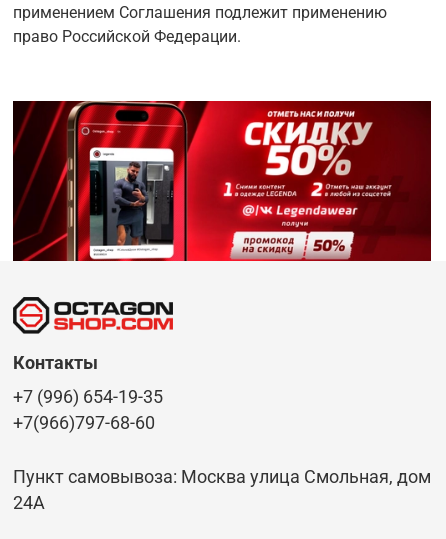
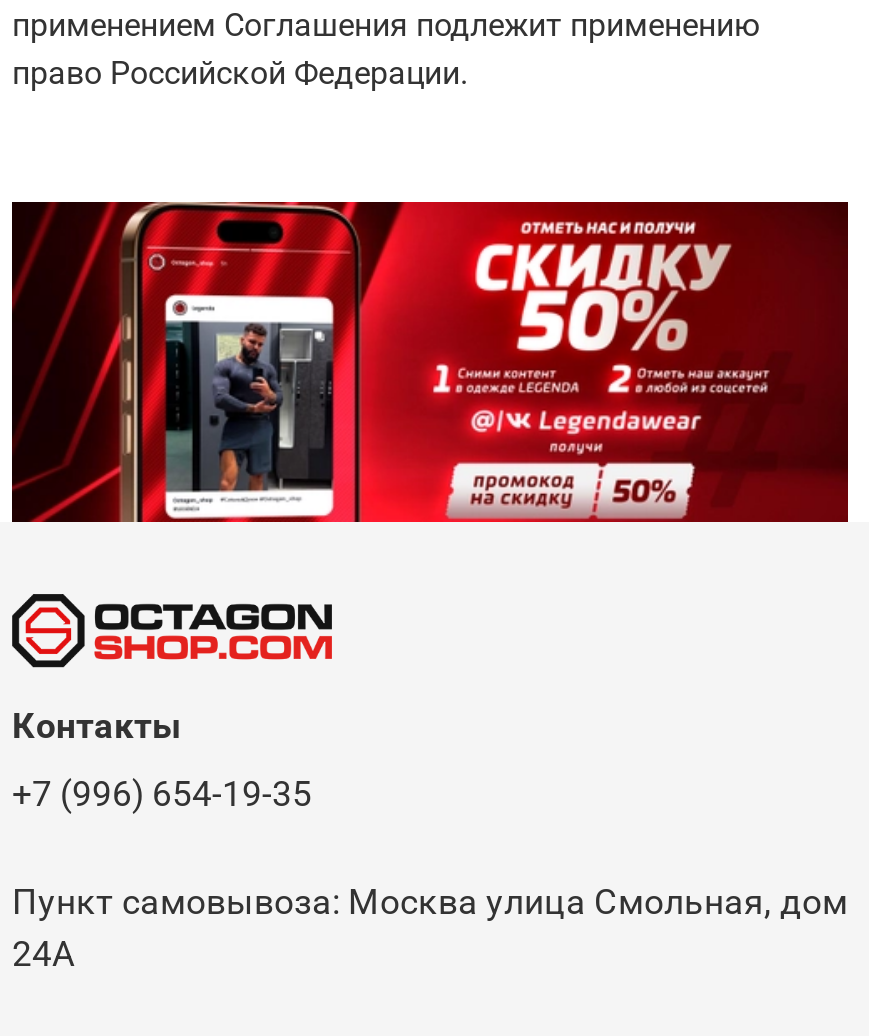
- +7(966)797-68-60
